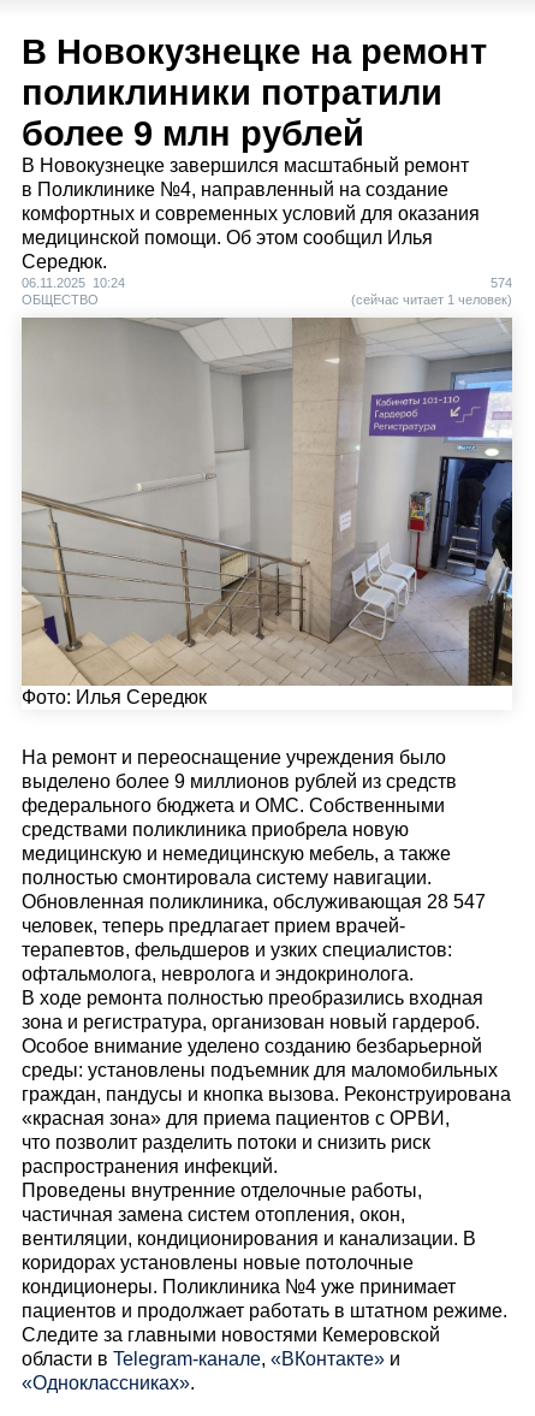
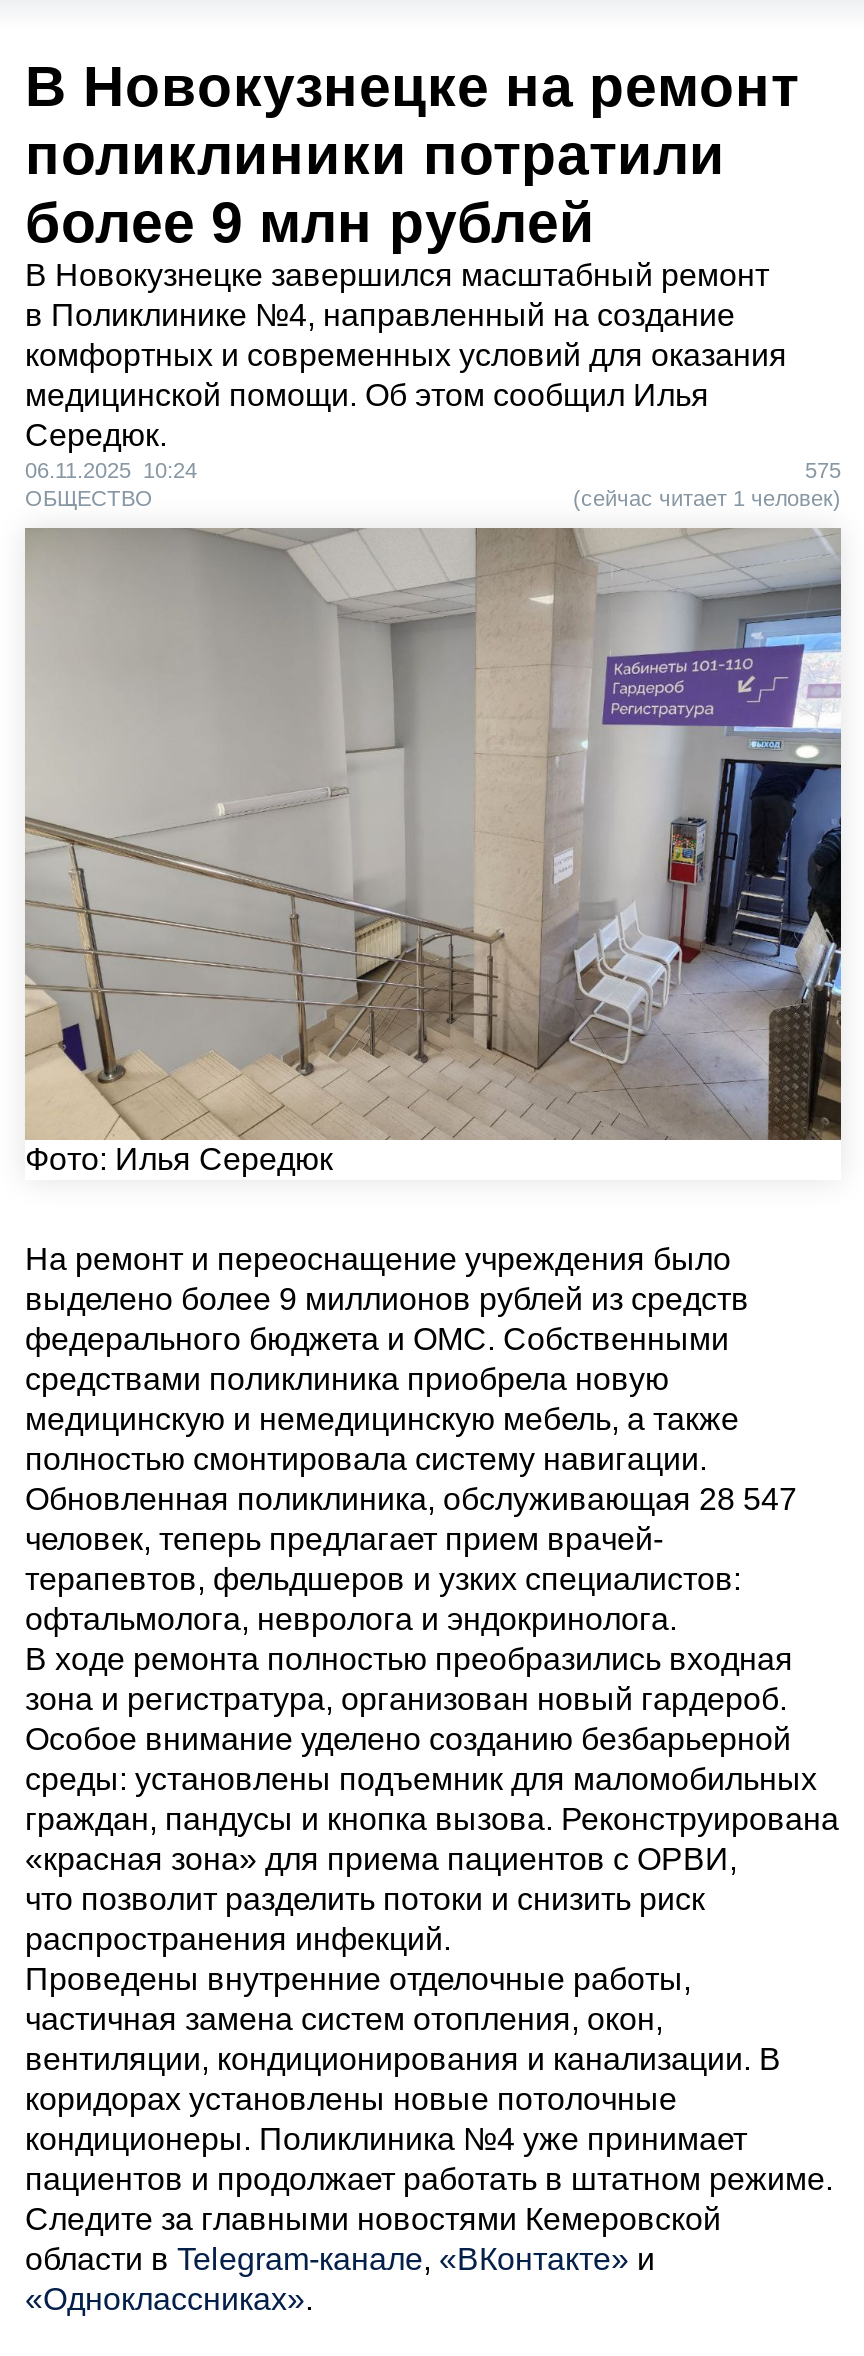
- 574
+ 575
